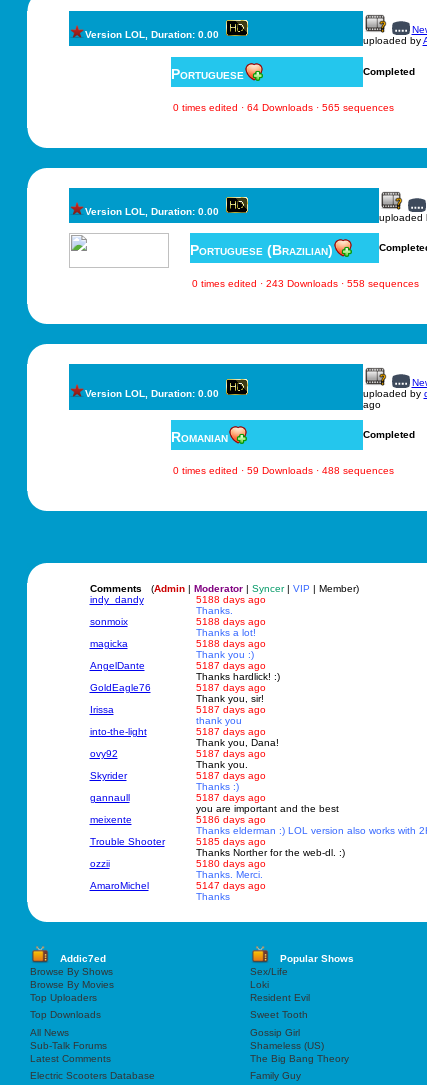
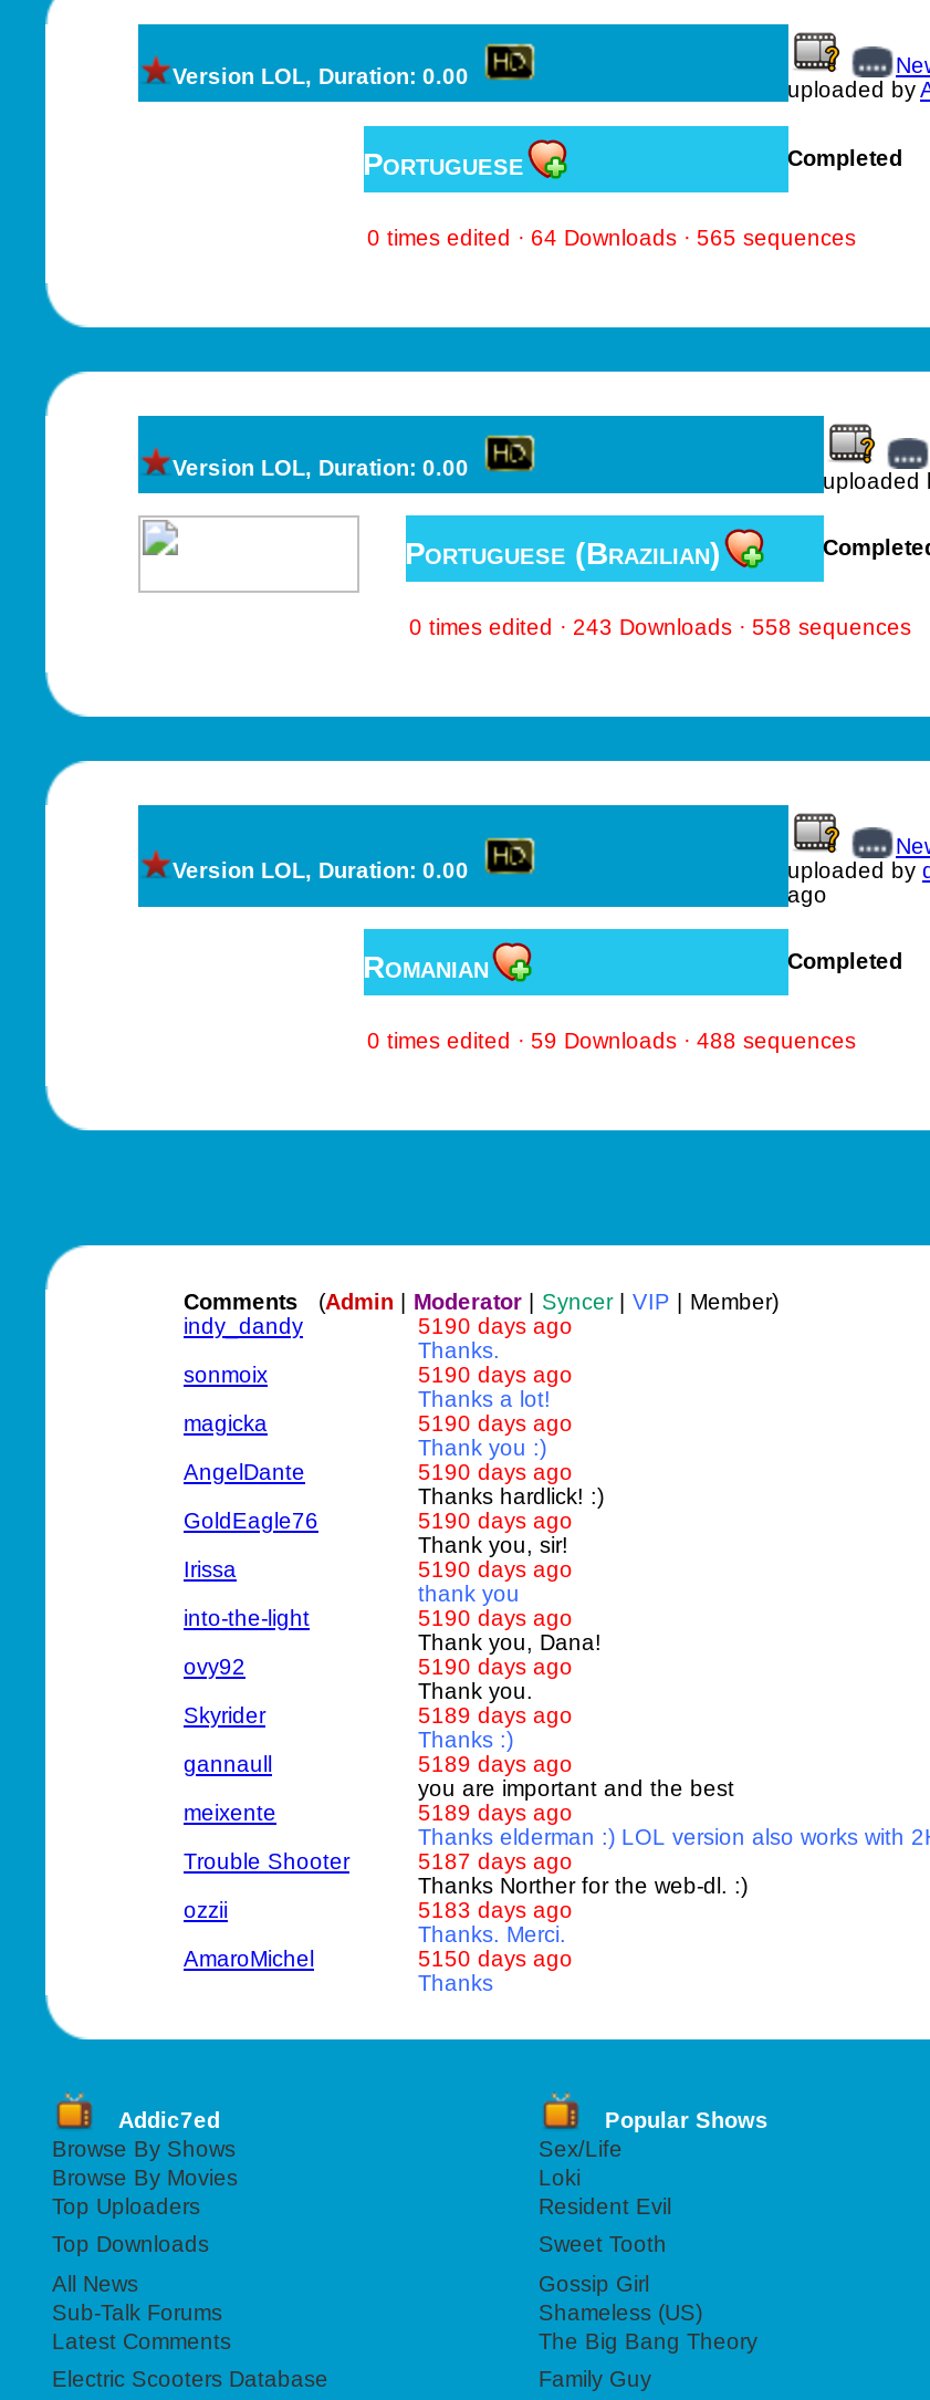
- 5188 days ago
+ 5190 days ago

- 5188 days ago
+ 5190 days ago

- 5188 days ago
+ 5190 days ago

- 5187 days ago
+ 5190 days ago

- 5187 days ago
+ 5190 days ago

- 5187 days ago
+ 5190 days ago

- 5187 days ago
+ 5190 days ago

- 5187 days ago
+ 5190 days ago

- 5187 days ago
+ 5189 days ago

- 5187 days ago
+ 5189 days ago

- 5186 days ago
+ 5189 days ago

- 5185 days ago
+ 5187 days ago

- 5180 days ago
+ 5183 days ago

- 5147 days ago
+ 5150 days ago
